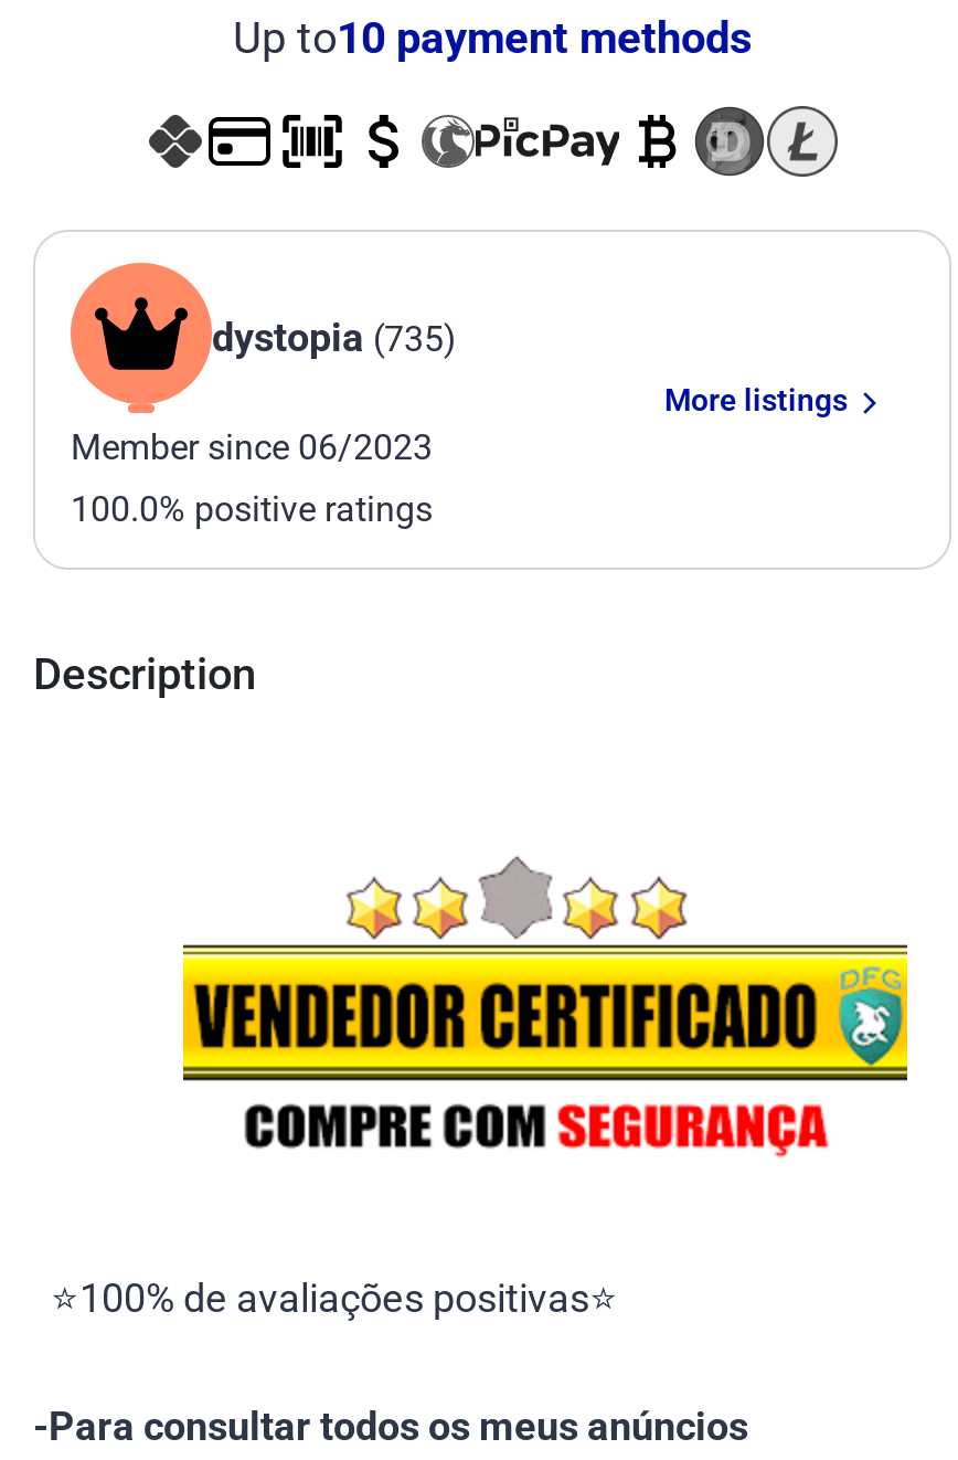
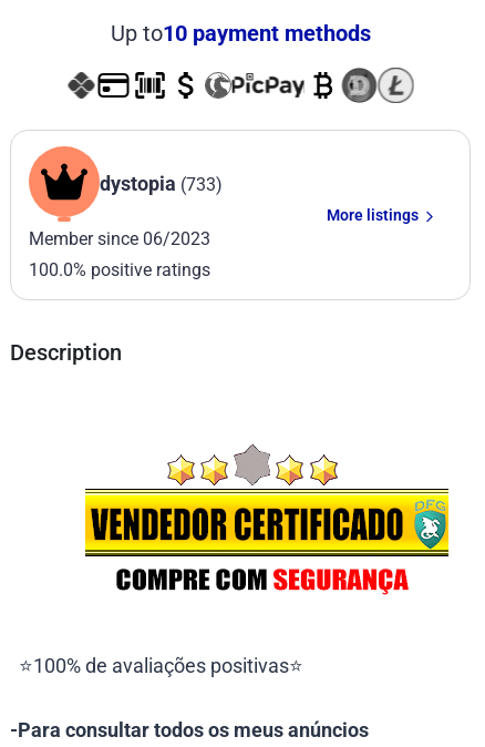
- dystopia (735)
+ dystopia (733)
